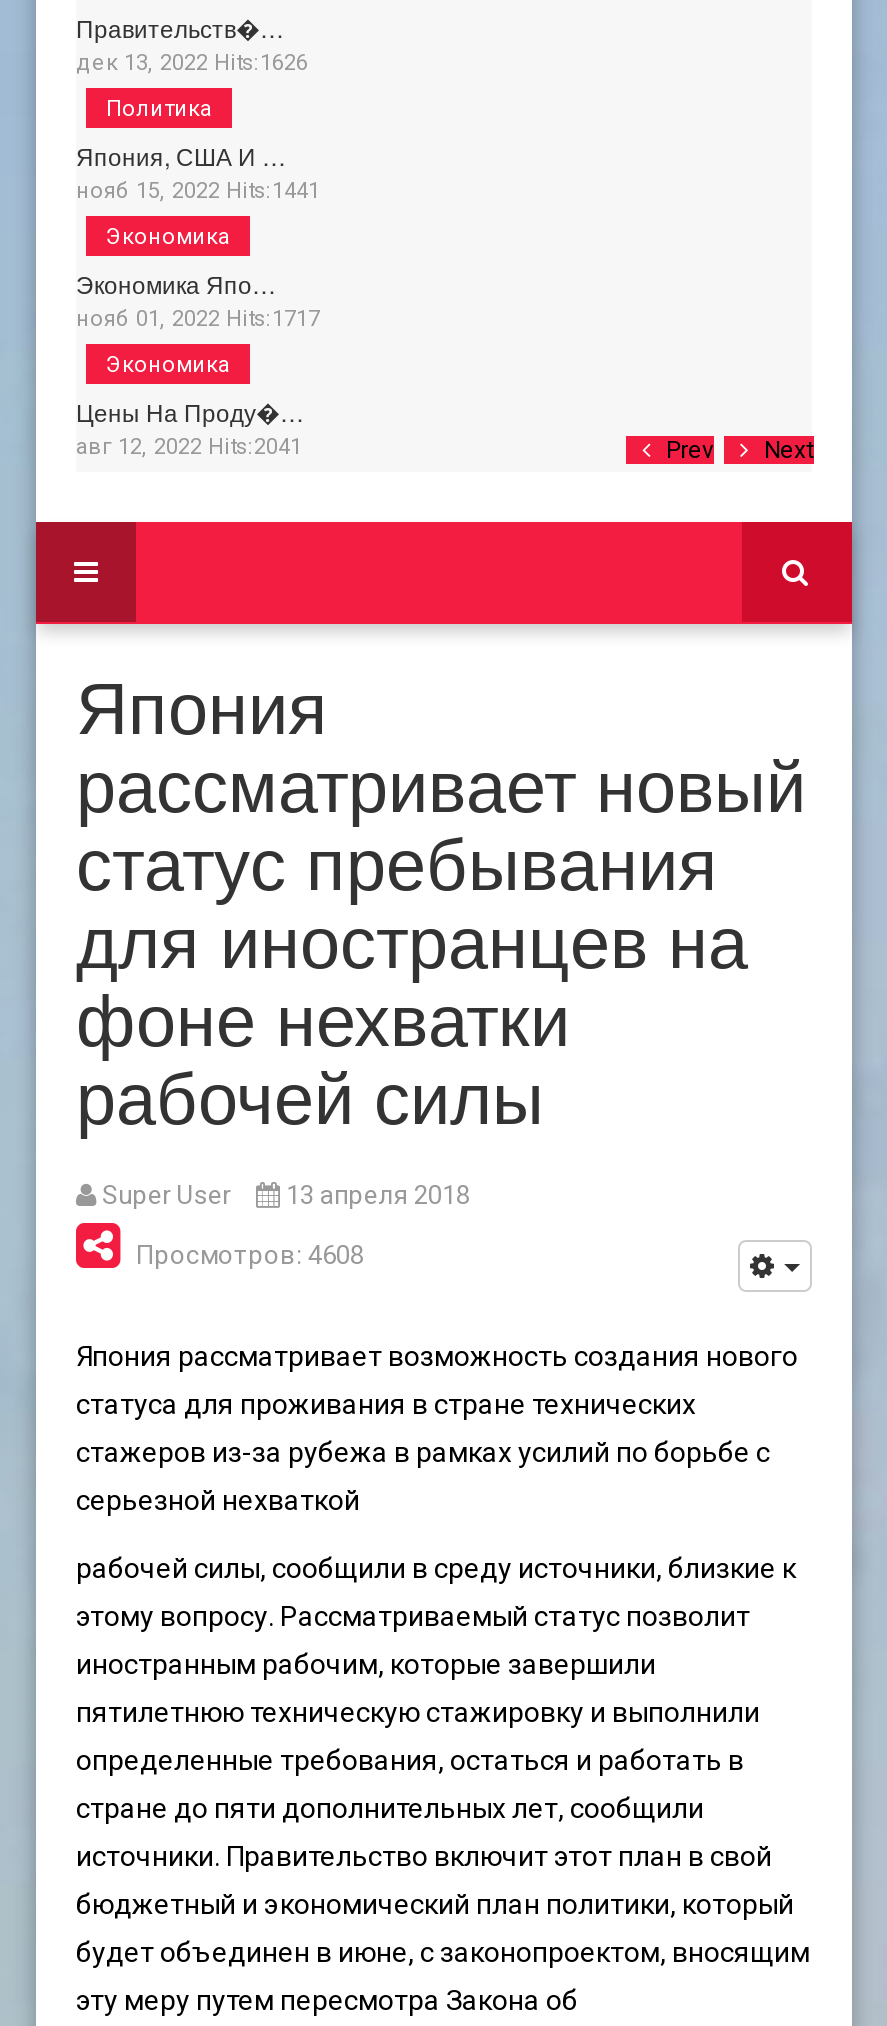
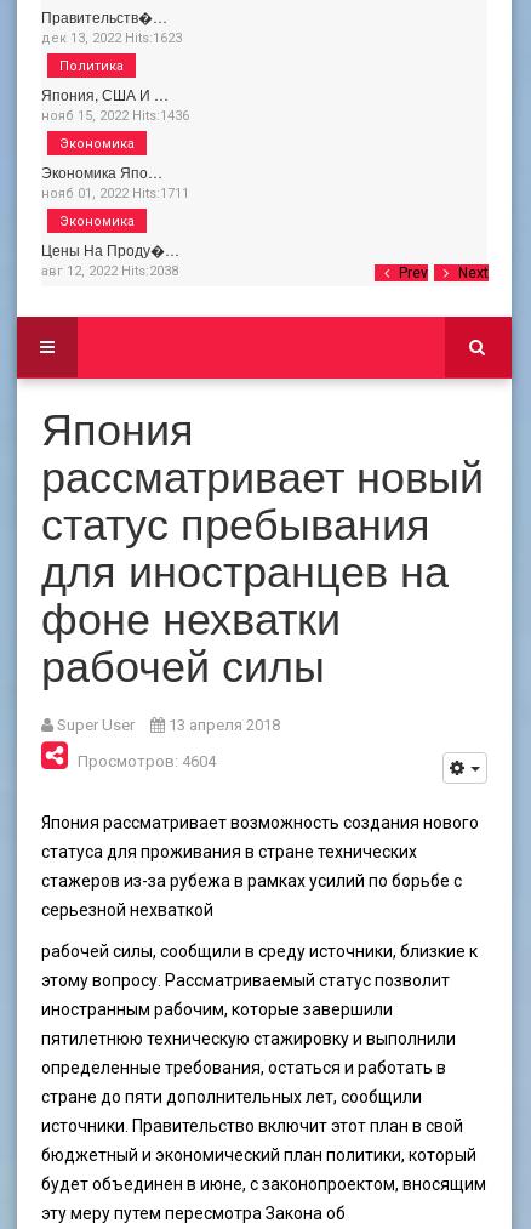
- дек 13, 2022 Hits: 1626
+ дек 13, 2022 Hits: 1623

- нояб 15, 2022 Hits: 1441
+ нояб 15, 2022 Hits: 1436

- нояб 01, 2022 Hits: 1717
+ нояб 01, 2022 Hits: 1711

- авг 12, 2022 Hits:2041
+ авг 12, 2022 Hits:2038

- Просмотров: 4608
+ Просмотров: 4604
